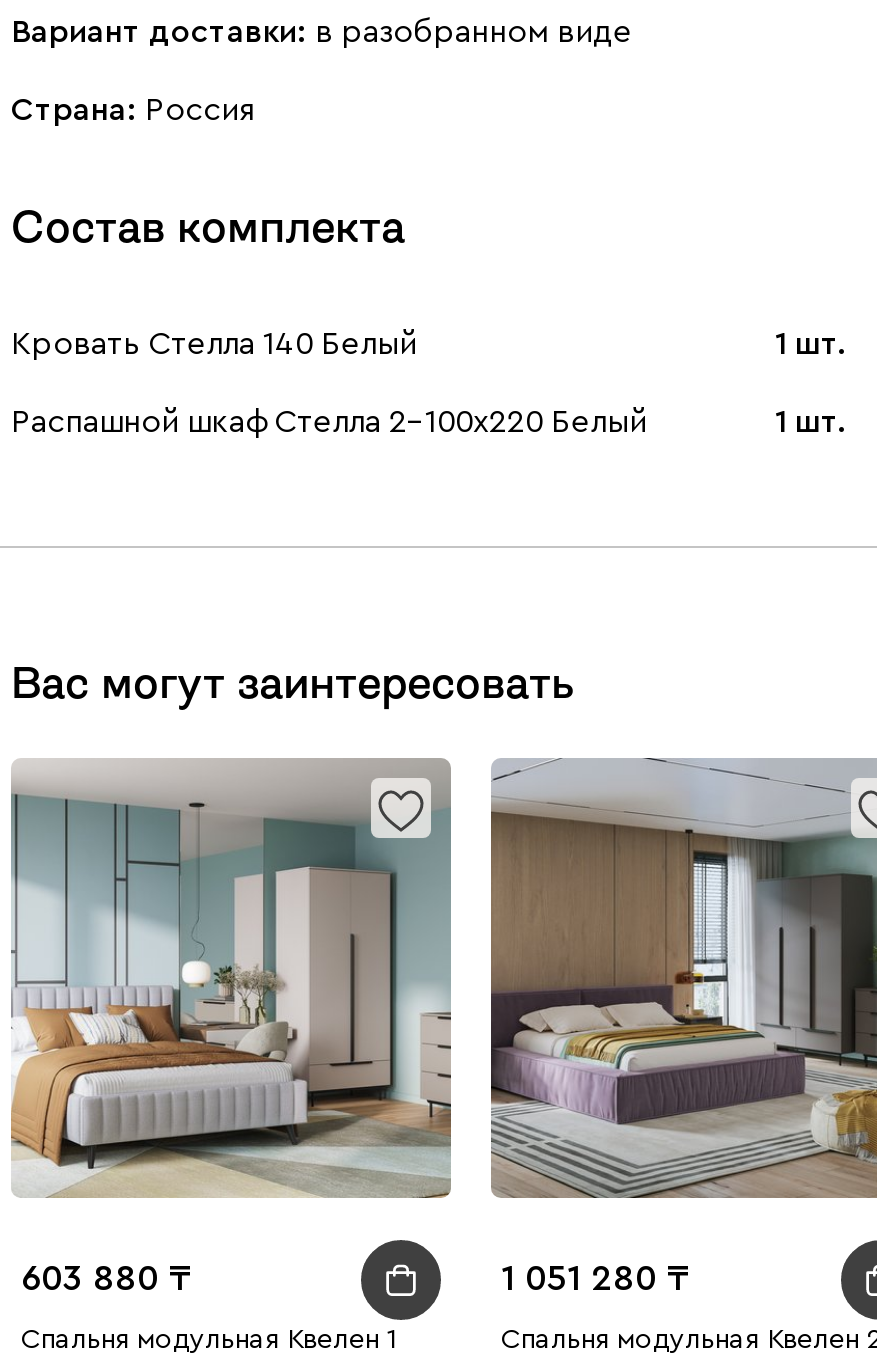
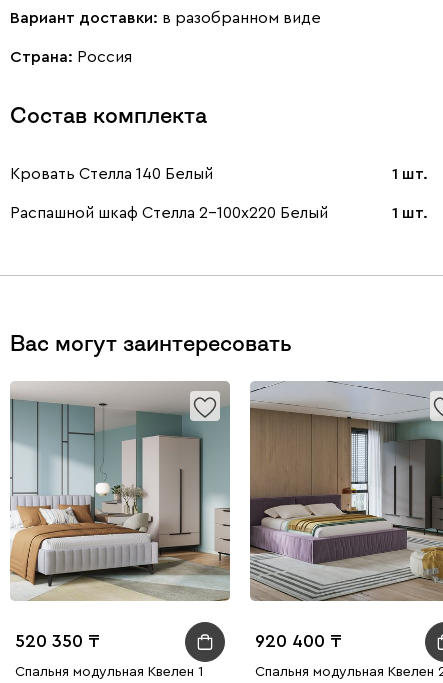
- 603 880
+ 520 350

- 1 051 280
+ 920 400
